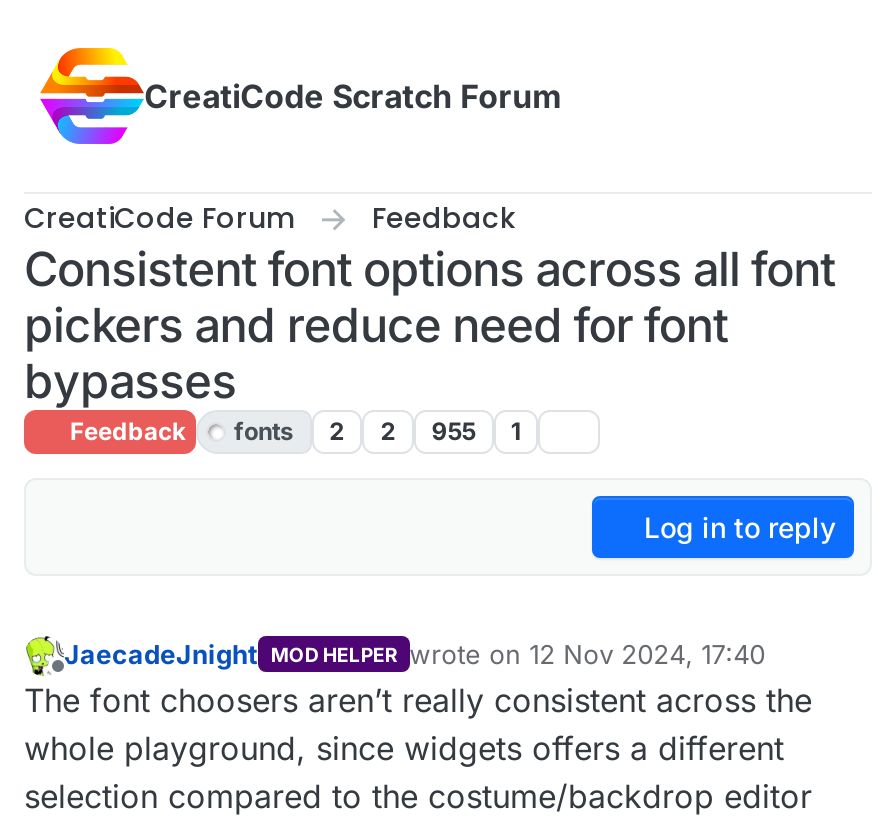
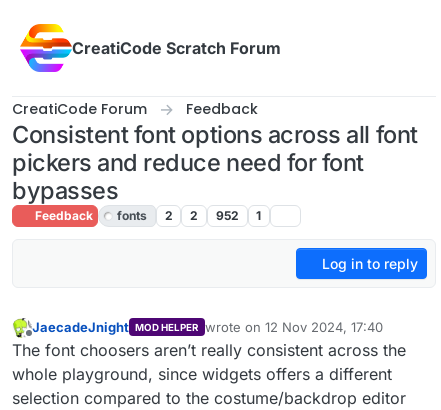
- Feedback fonts 2 2 955 1
+ Feedback fonts 2 2 952 1
